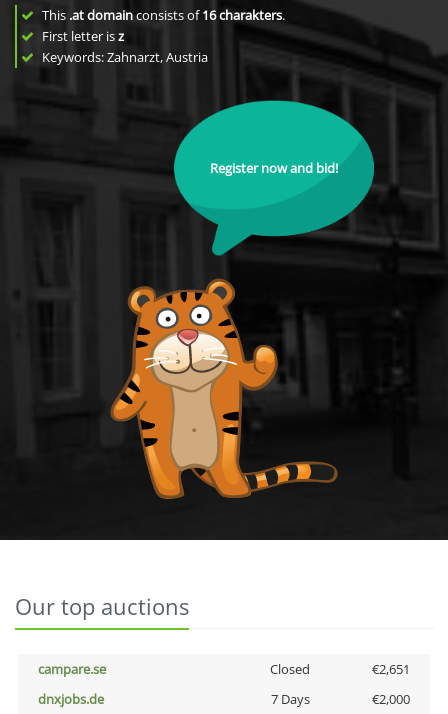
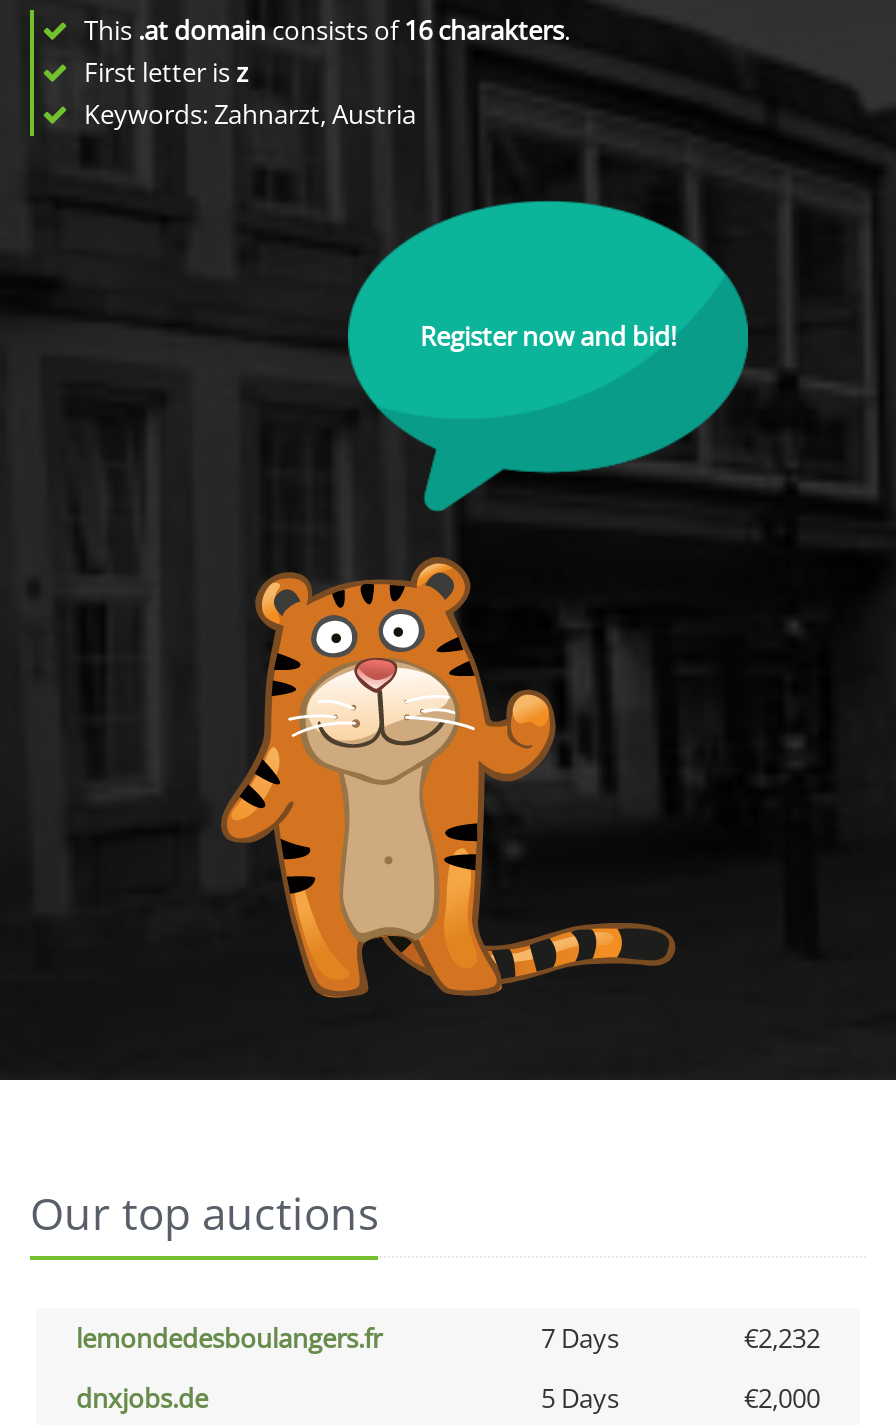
- campare.se
- Closed
- €2,651
+ lemondedesboulangers.fr
+ 7 Days
+ €2,232

- 7 Days
+ 5 Days
